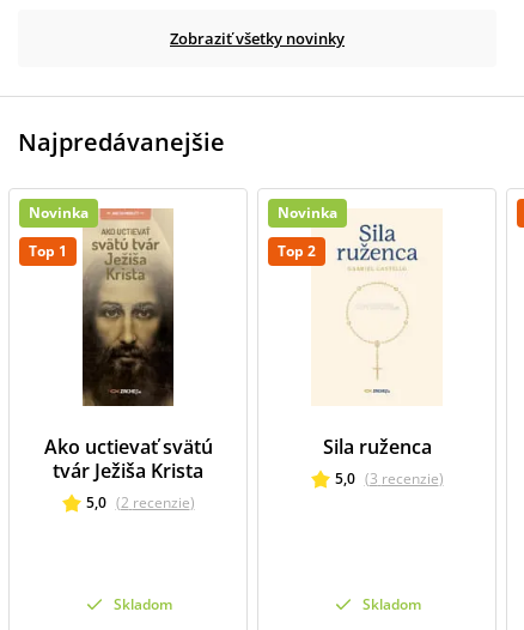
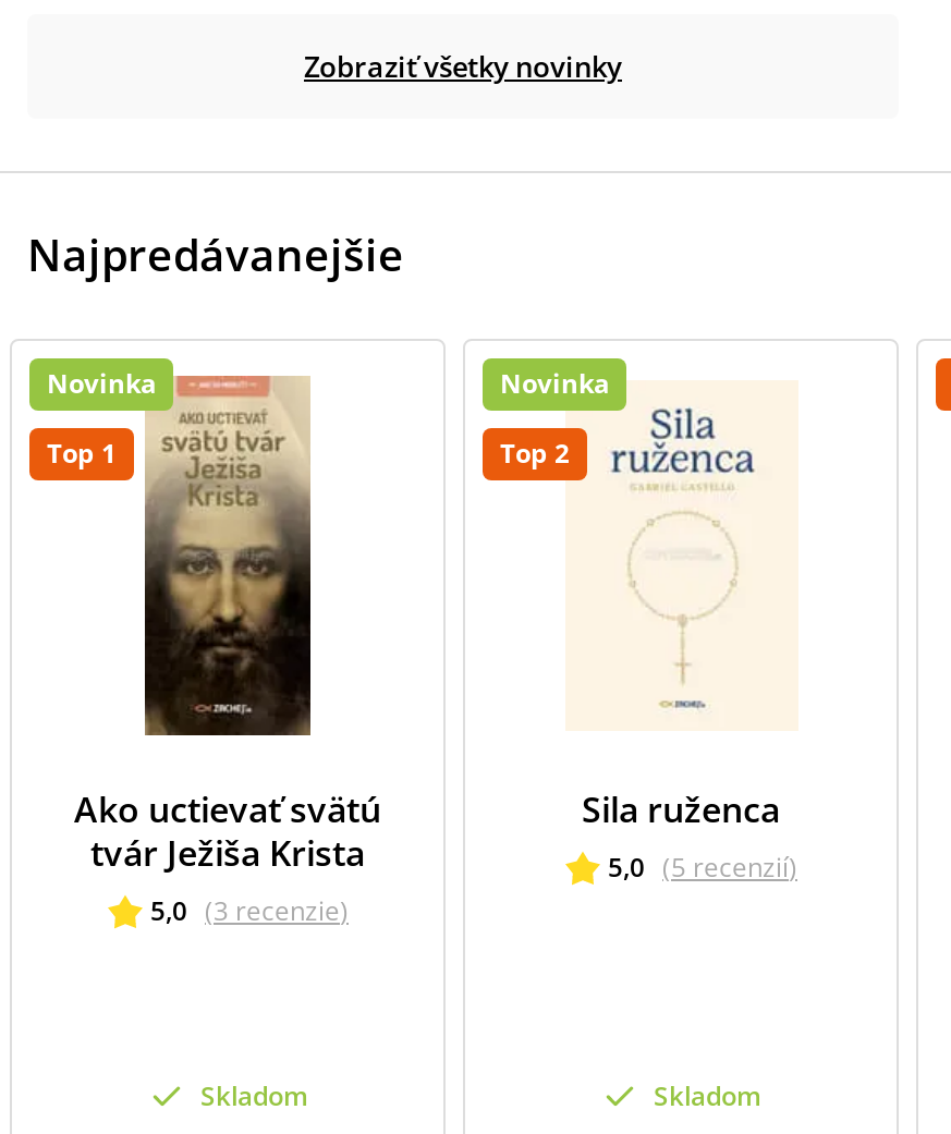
- 5,0 (3 recenzie)
+ 5,0 (5 recenzií)

- 5,0 (2 recenzie)
+ 5,0 (3 recenzie)
